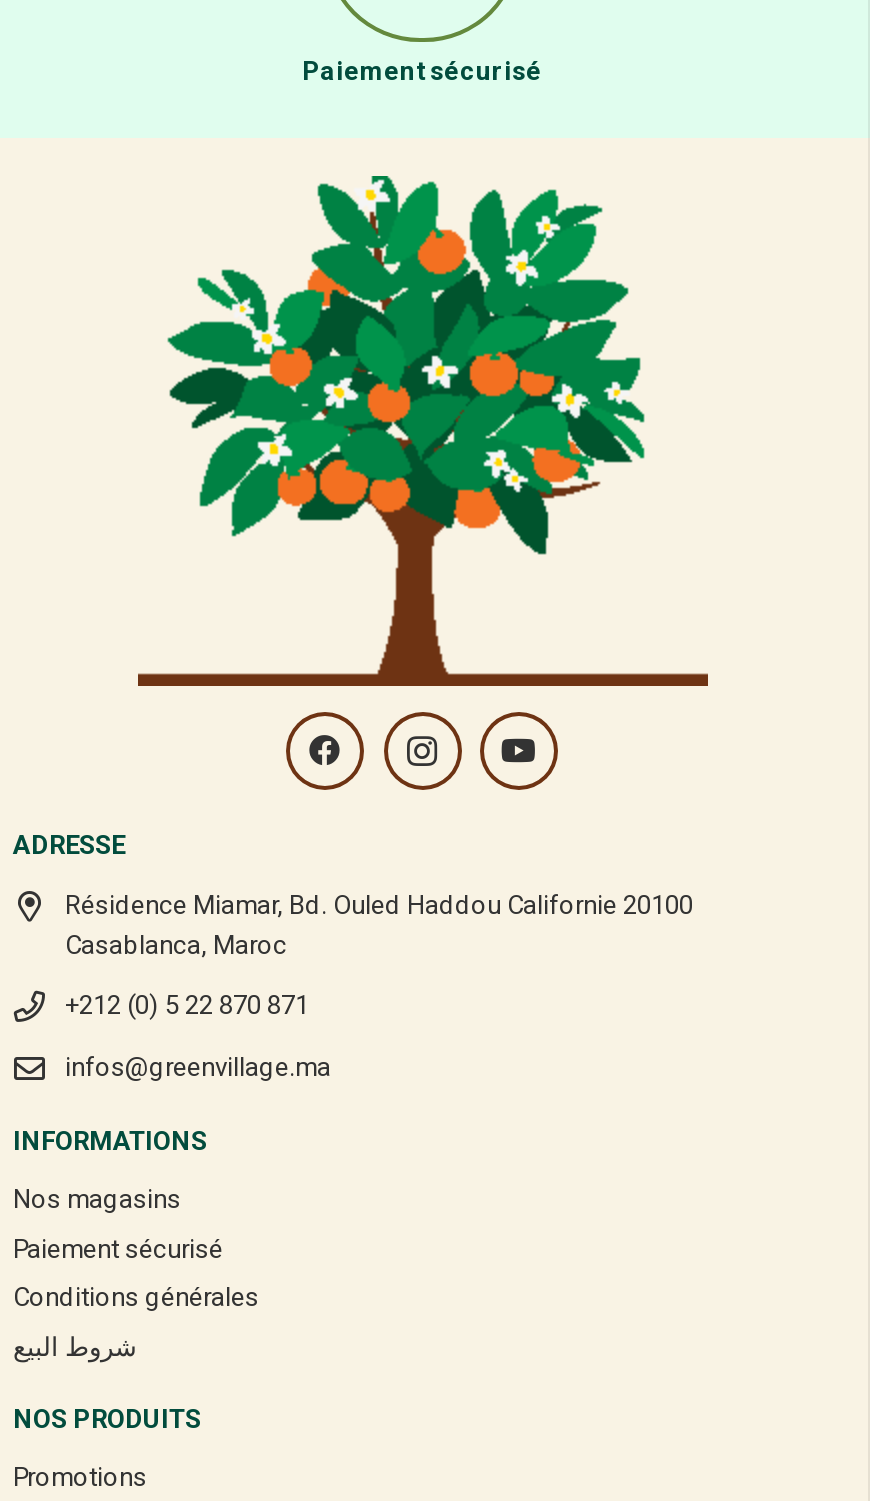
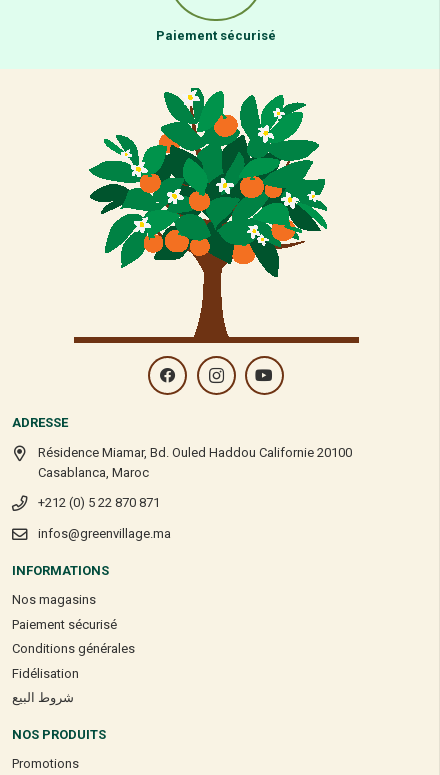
+ Fidélisation
